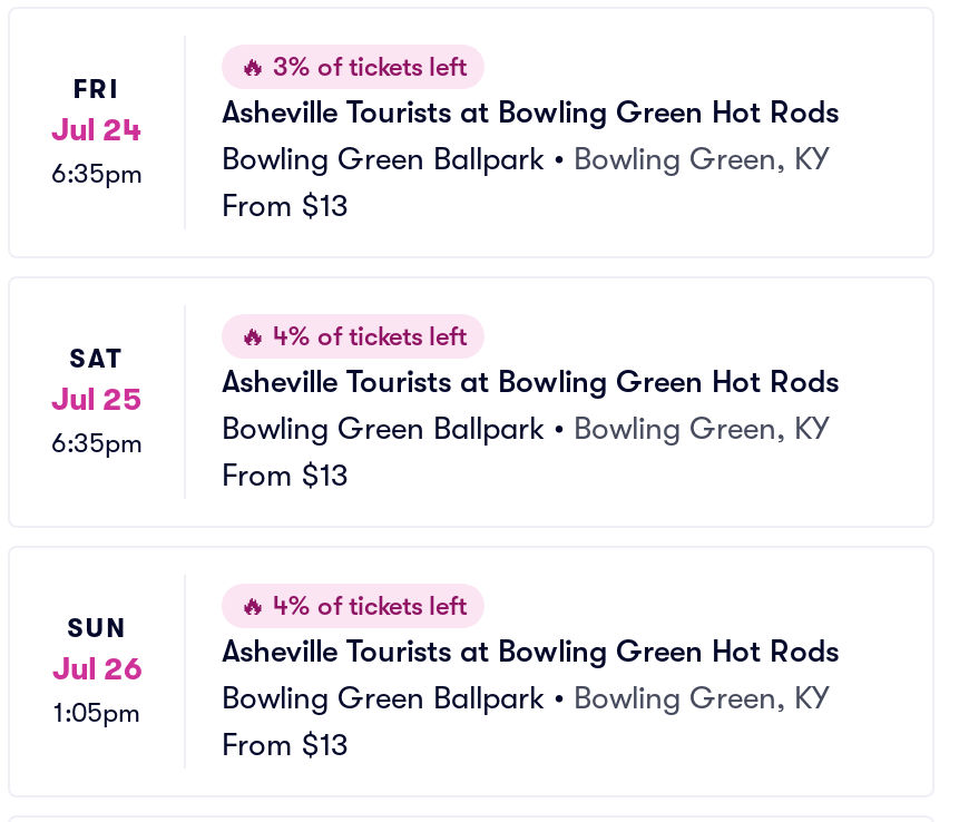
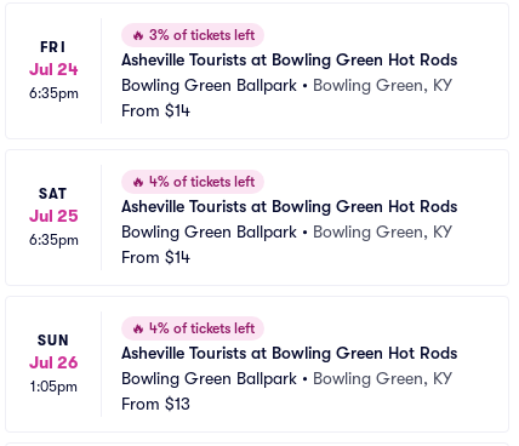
- From $13
+ From $14

- From $13
+ From $14
